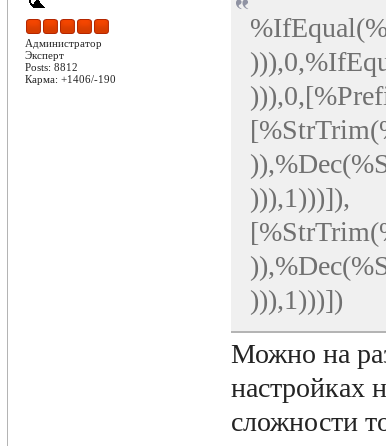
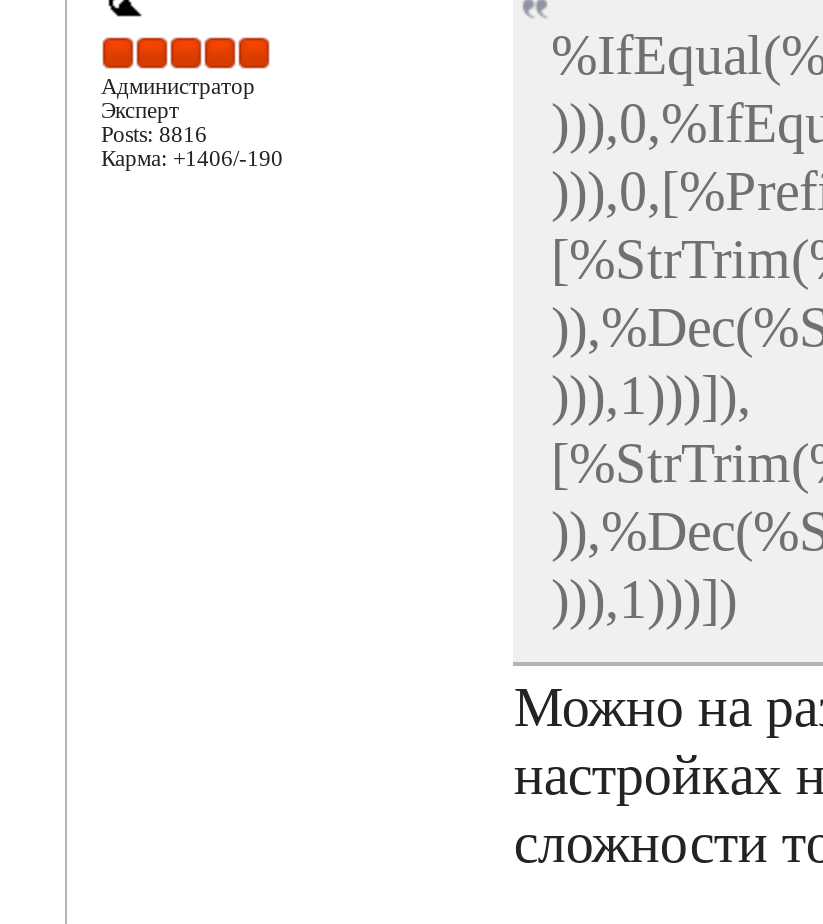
- Posts: 8812
+ Posts: 8816
